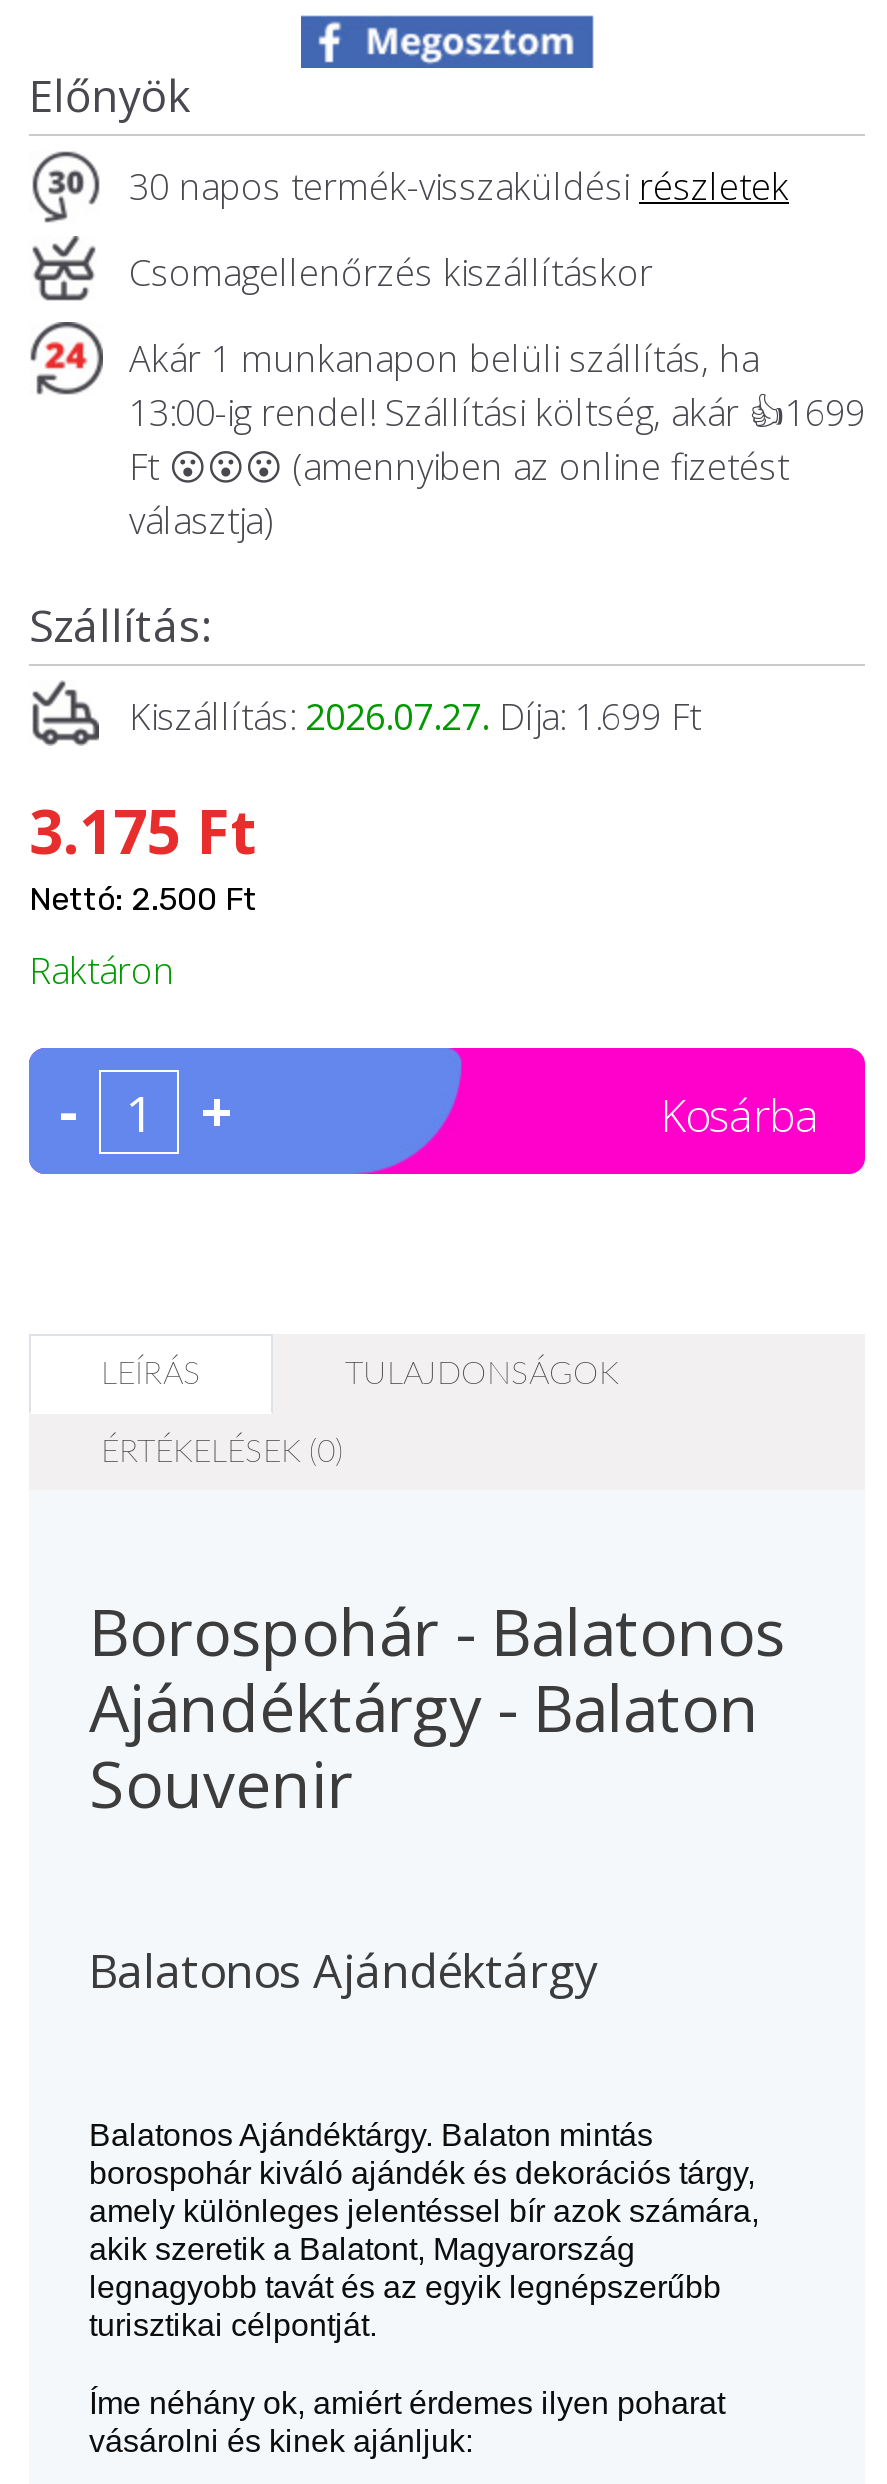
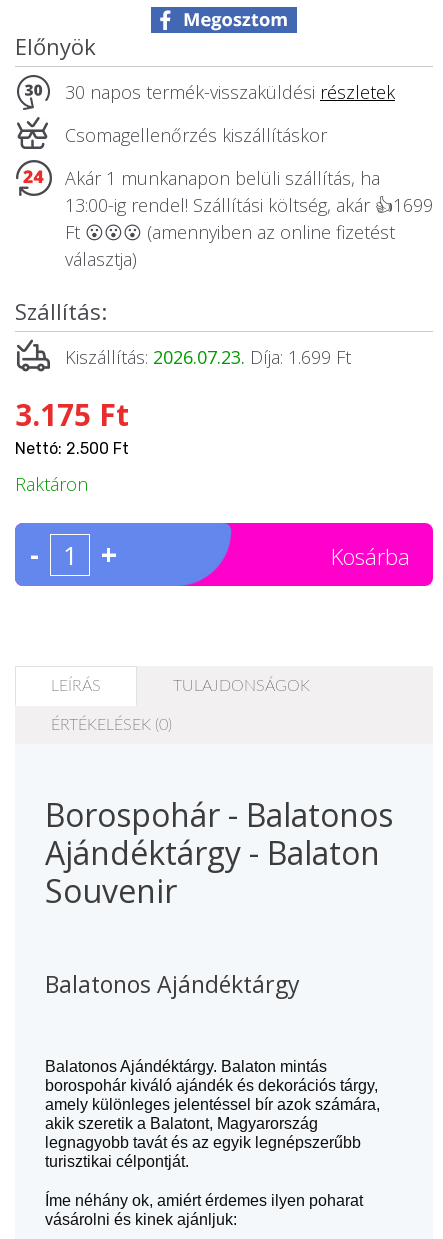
- Kiszállítás: 2026.07.27. Díja: 1.699 Ft
+ Kiszállítás: 2026.07.23. Díja: 1.699 Ft
